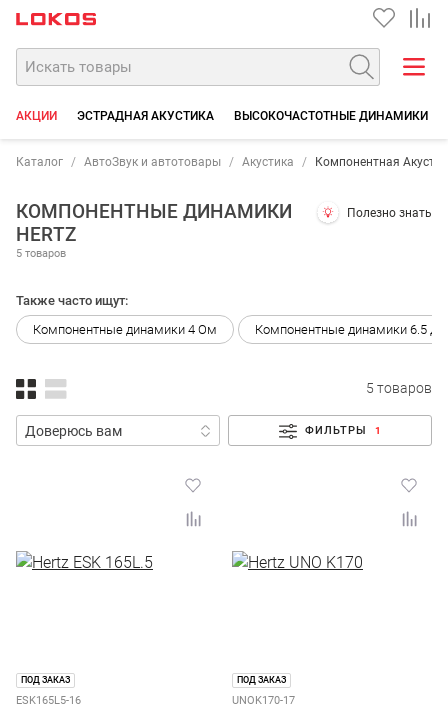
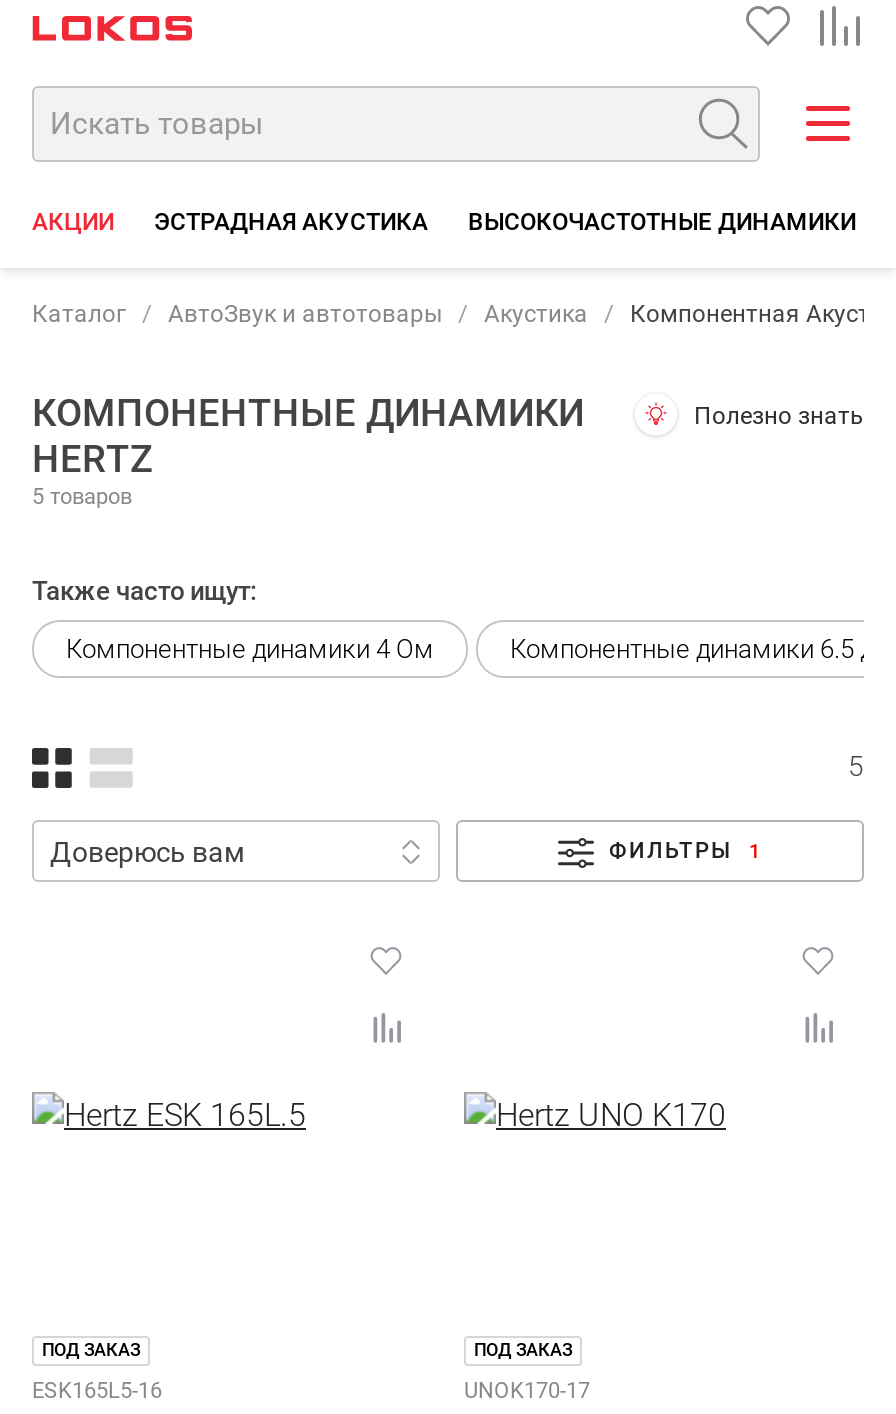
- 5 товаров
+ 5
